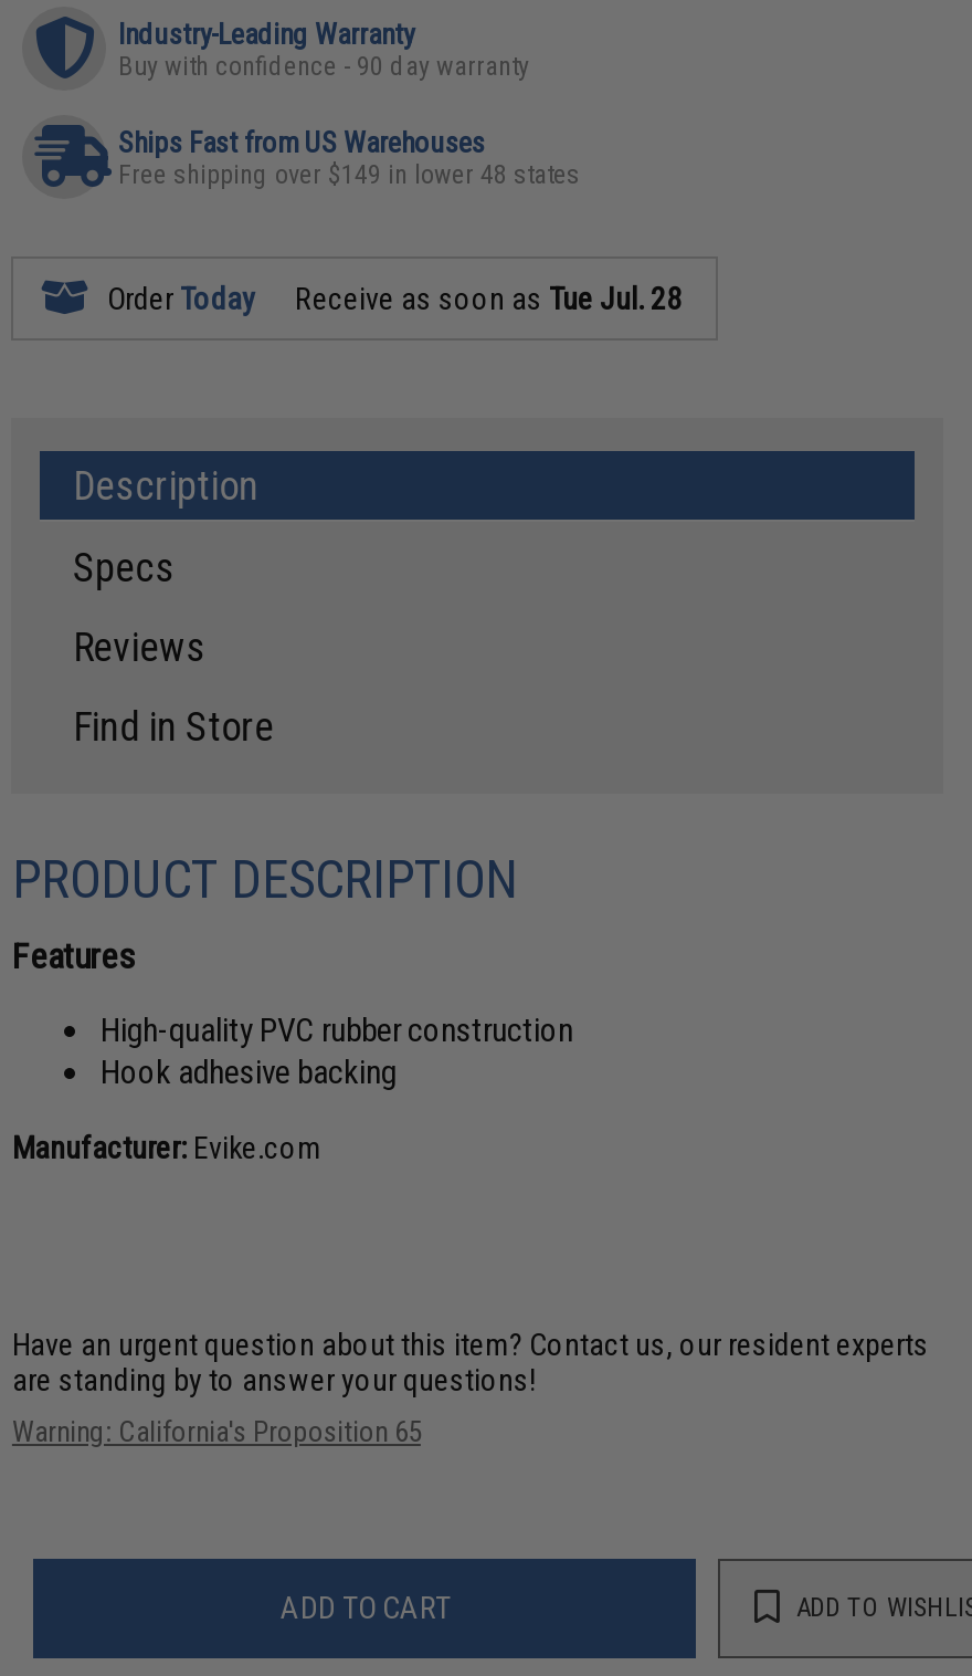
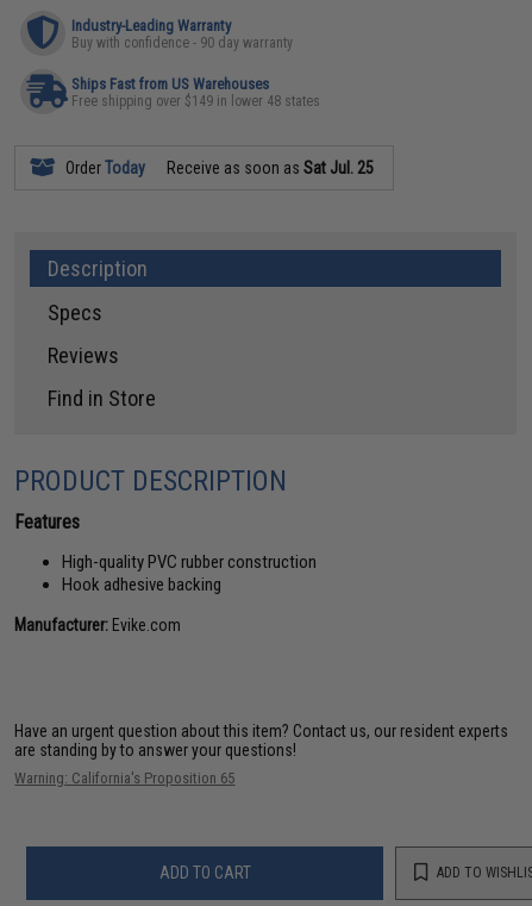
- Receive as soon as Tue Jul. 28
+ Receive as soon as Sat Jul. 25
